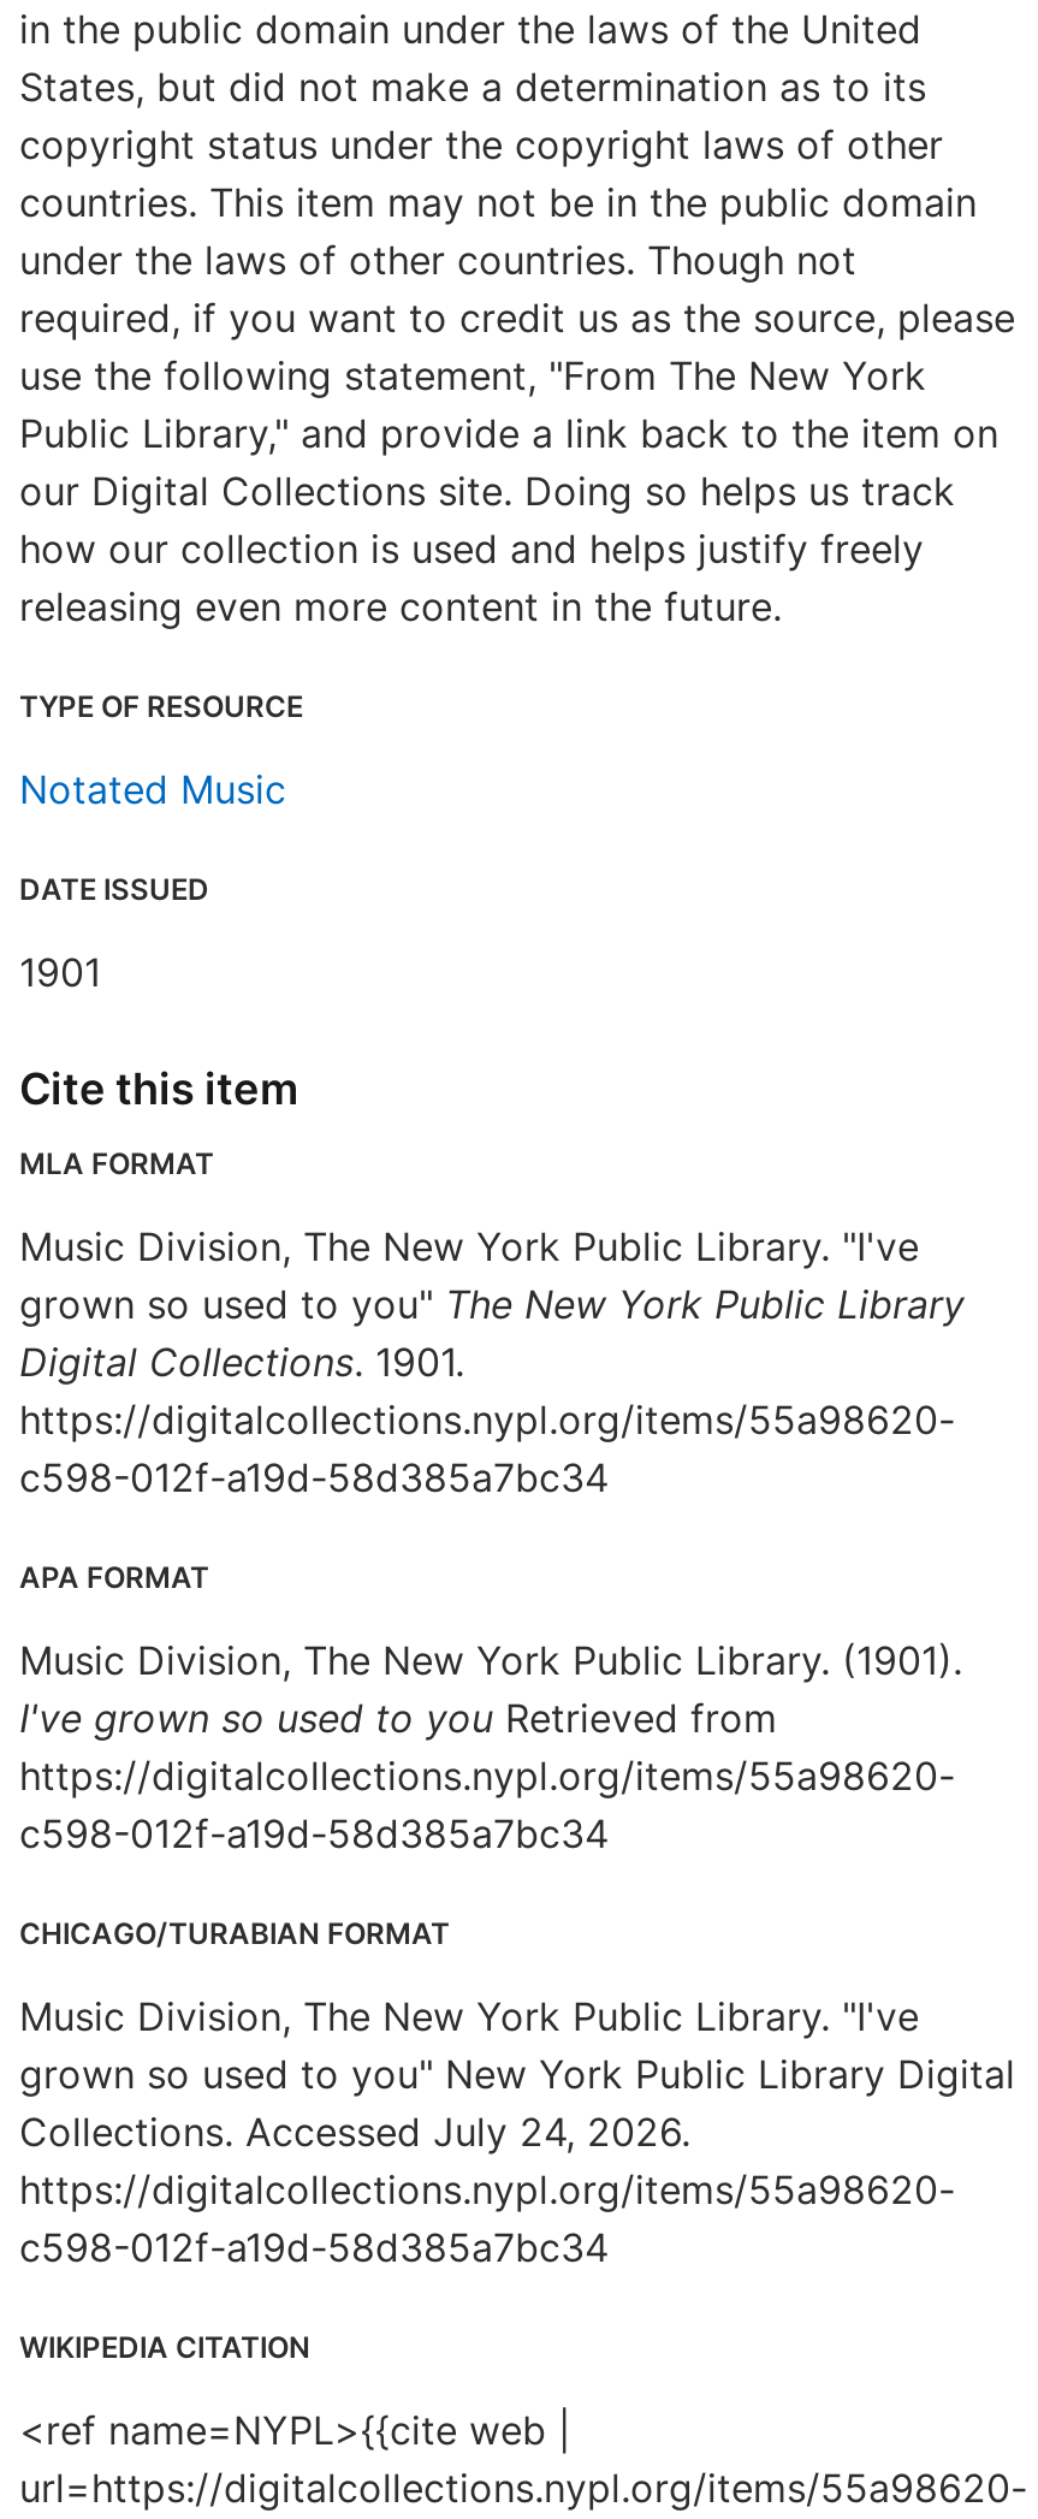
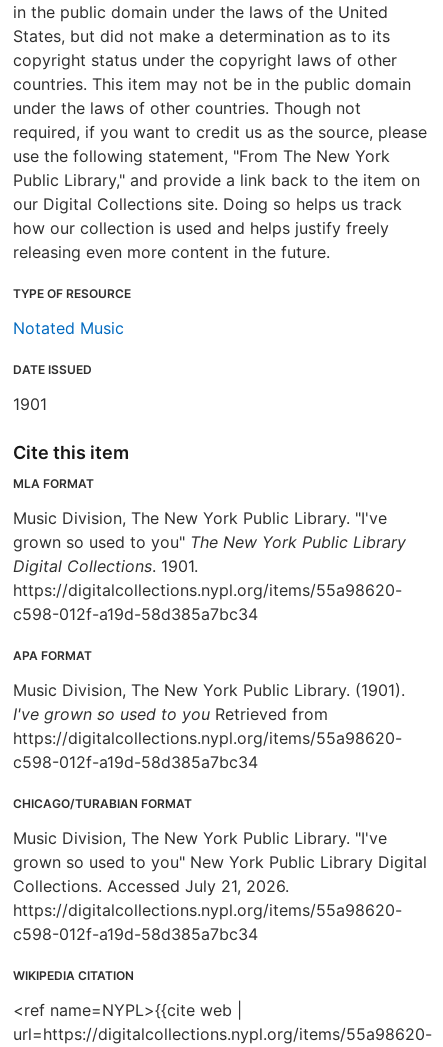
- Collections. Accessed July 24, 2026.
+ Collections. Accessed July 21, 2026.
